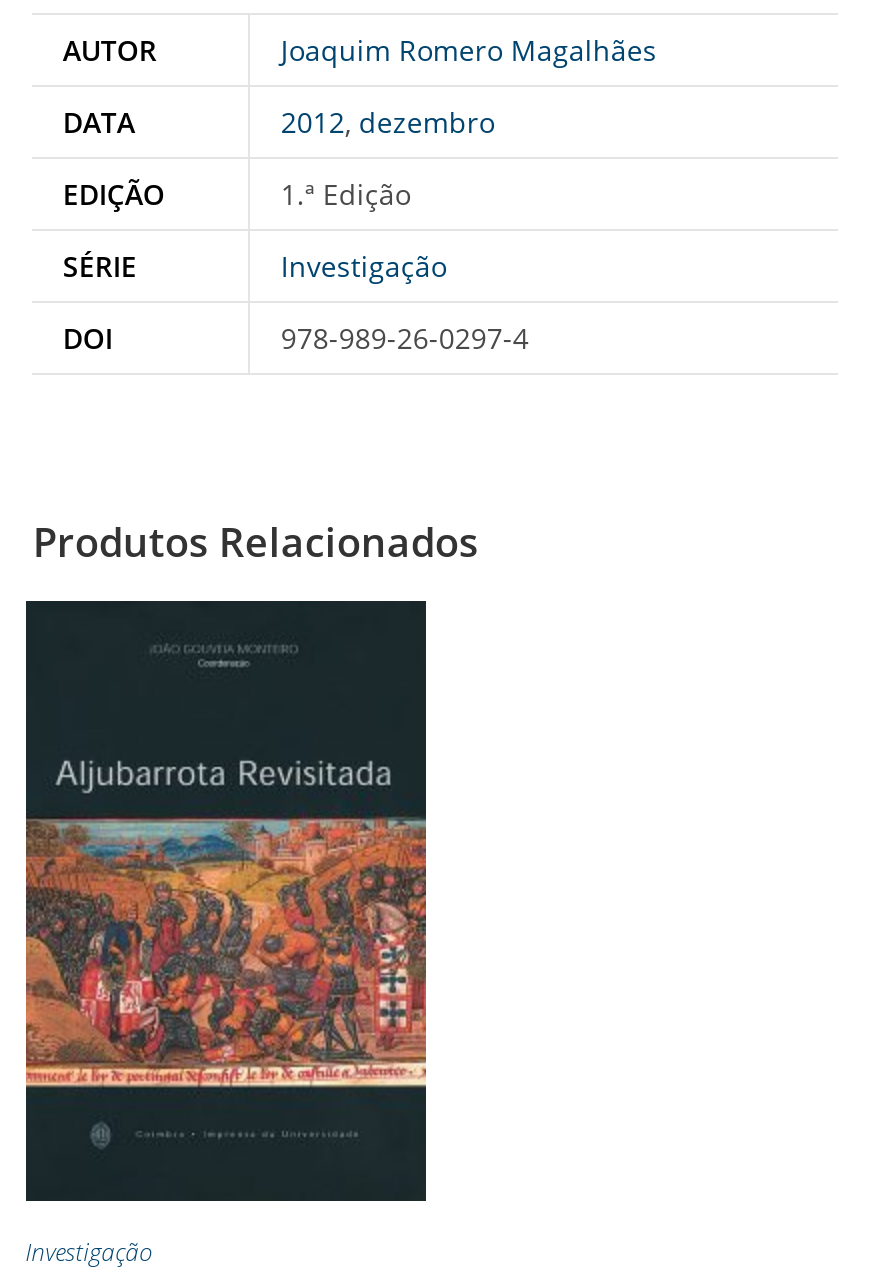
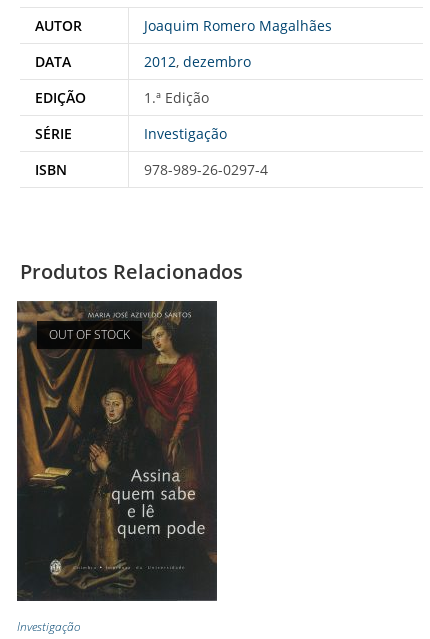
- DOI
+ ISBN

+ OUT OF STOCK

- [image]
+ [image]
